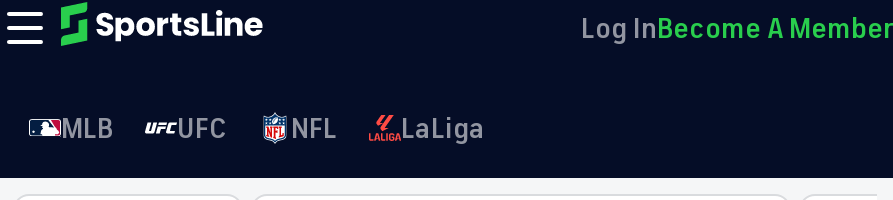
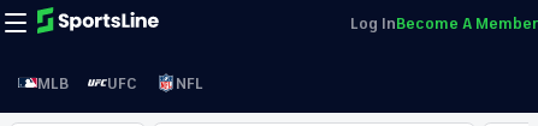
- LaLiga
